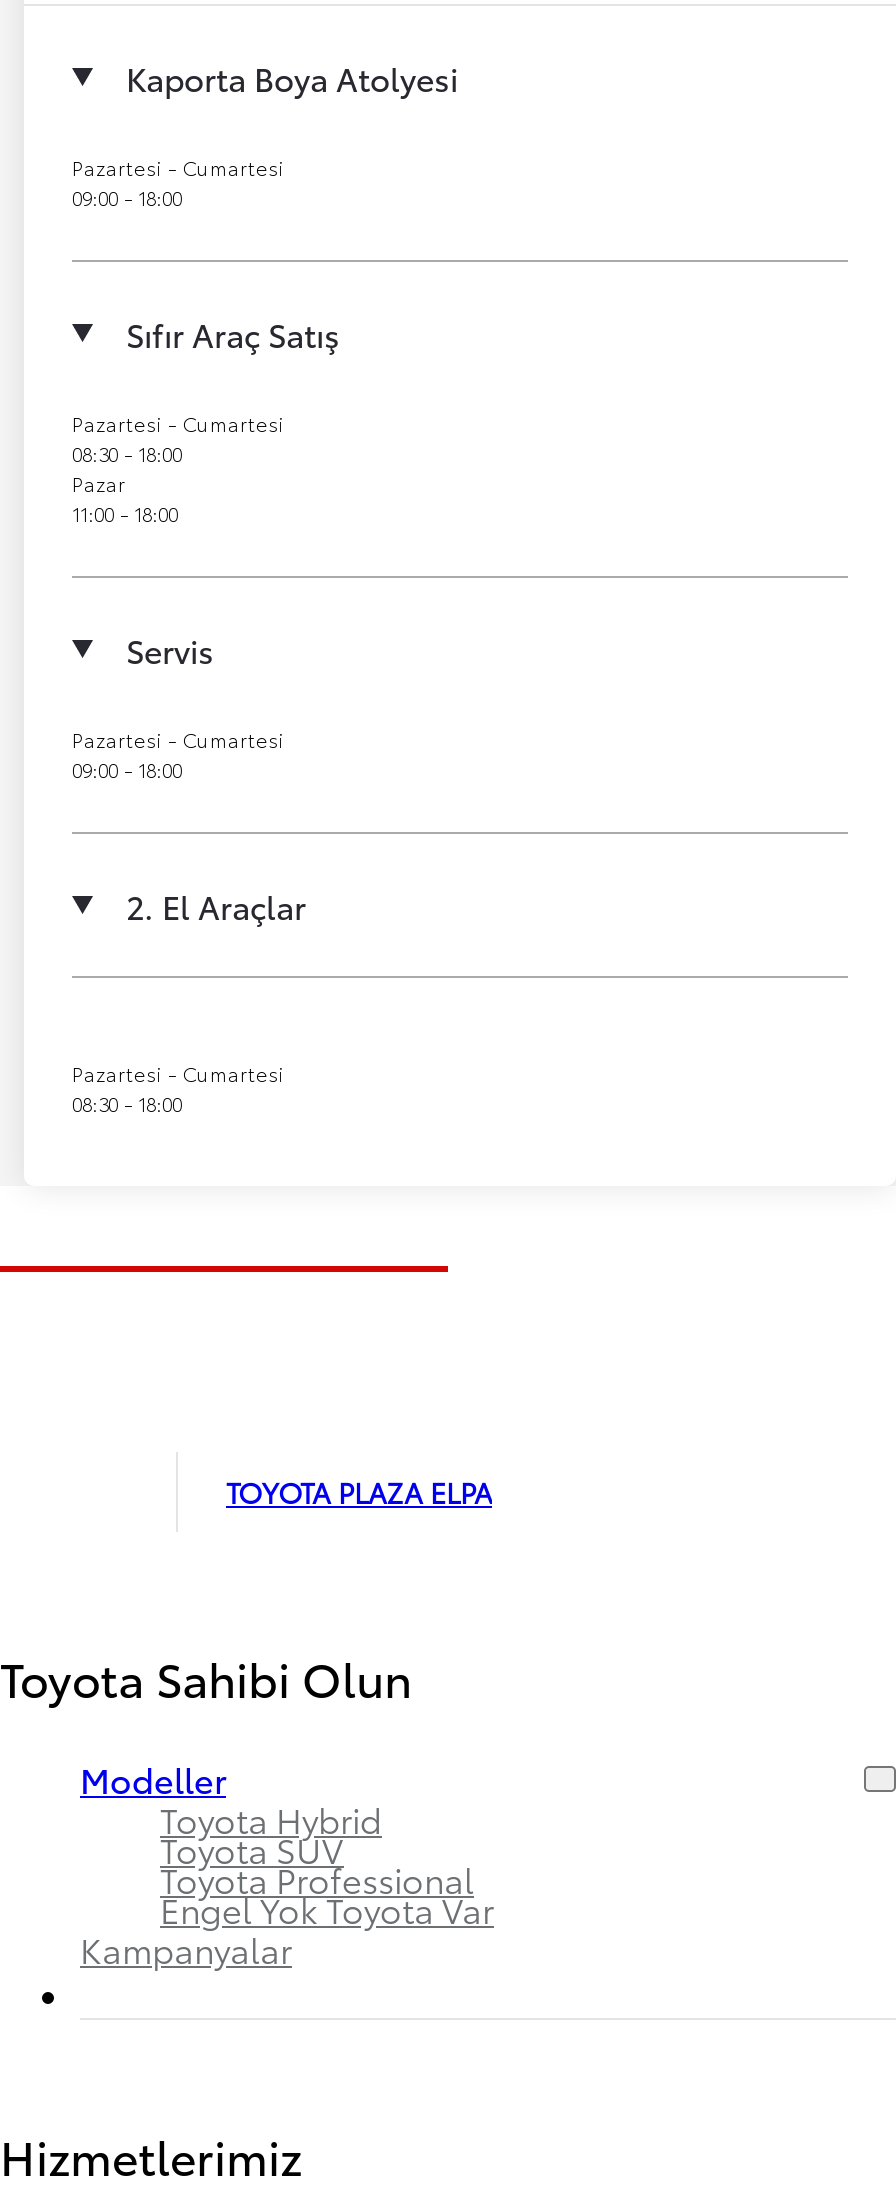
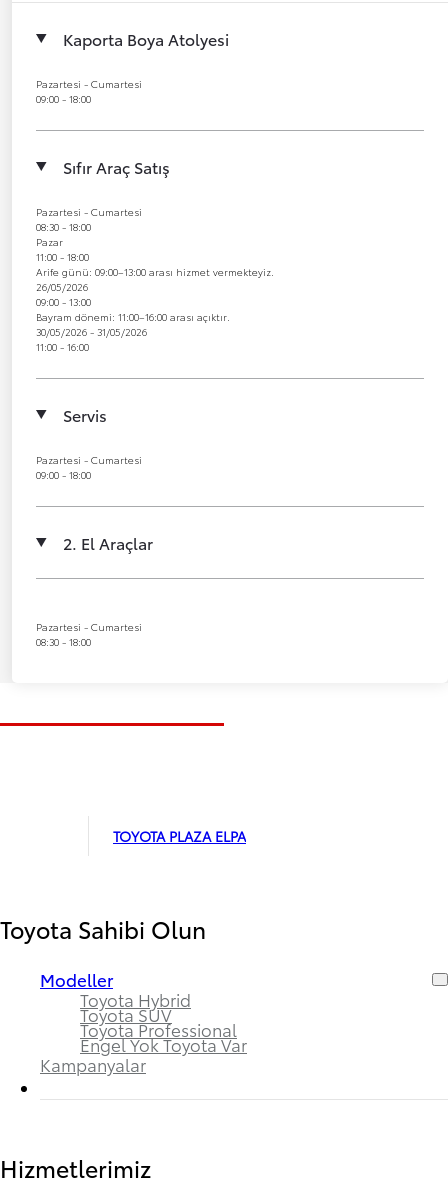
+ Arife günü: 09:00–13:00 arası hizmet vermekteyiz.
+ 26/05/2026
+ 09:00 - 13:00
+ Bayram dönemi: 11:00–16:00 arası açıktır.
+ 30/05/2026 - 31/05/2026
+ 11:00 - 16:00
